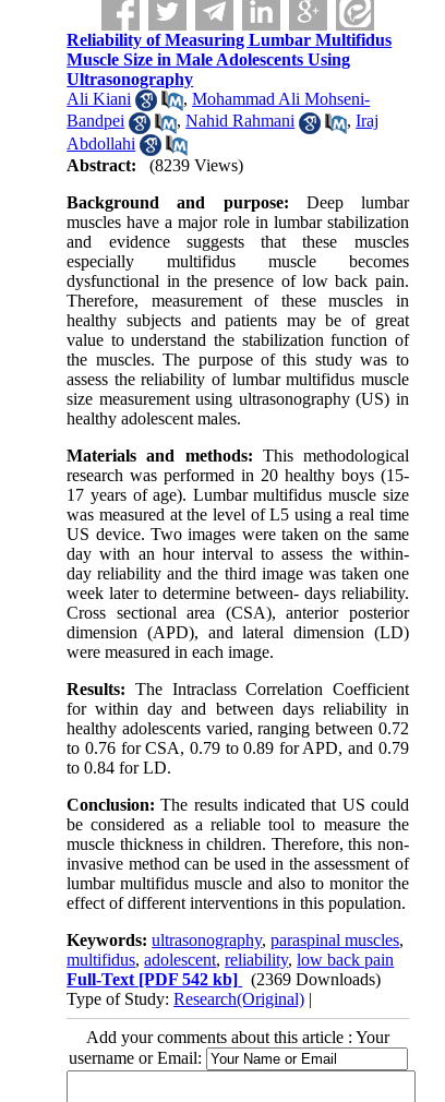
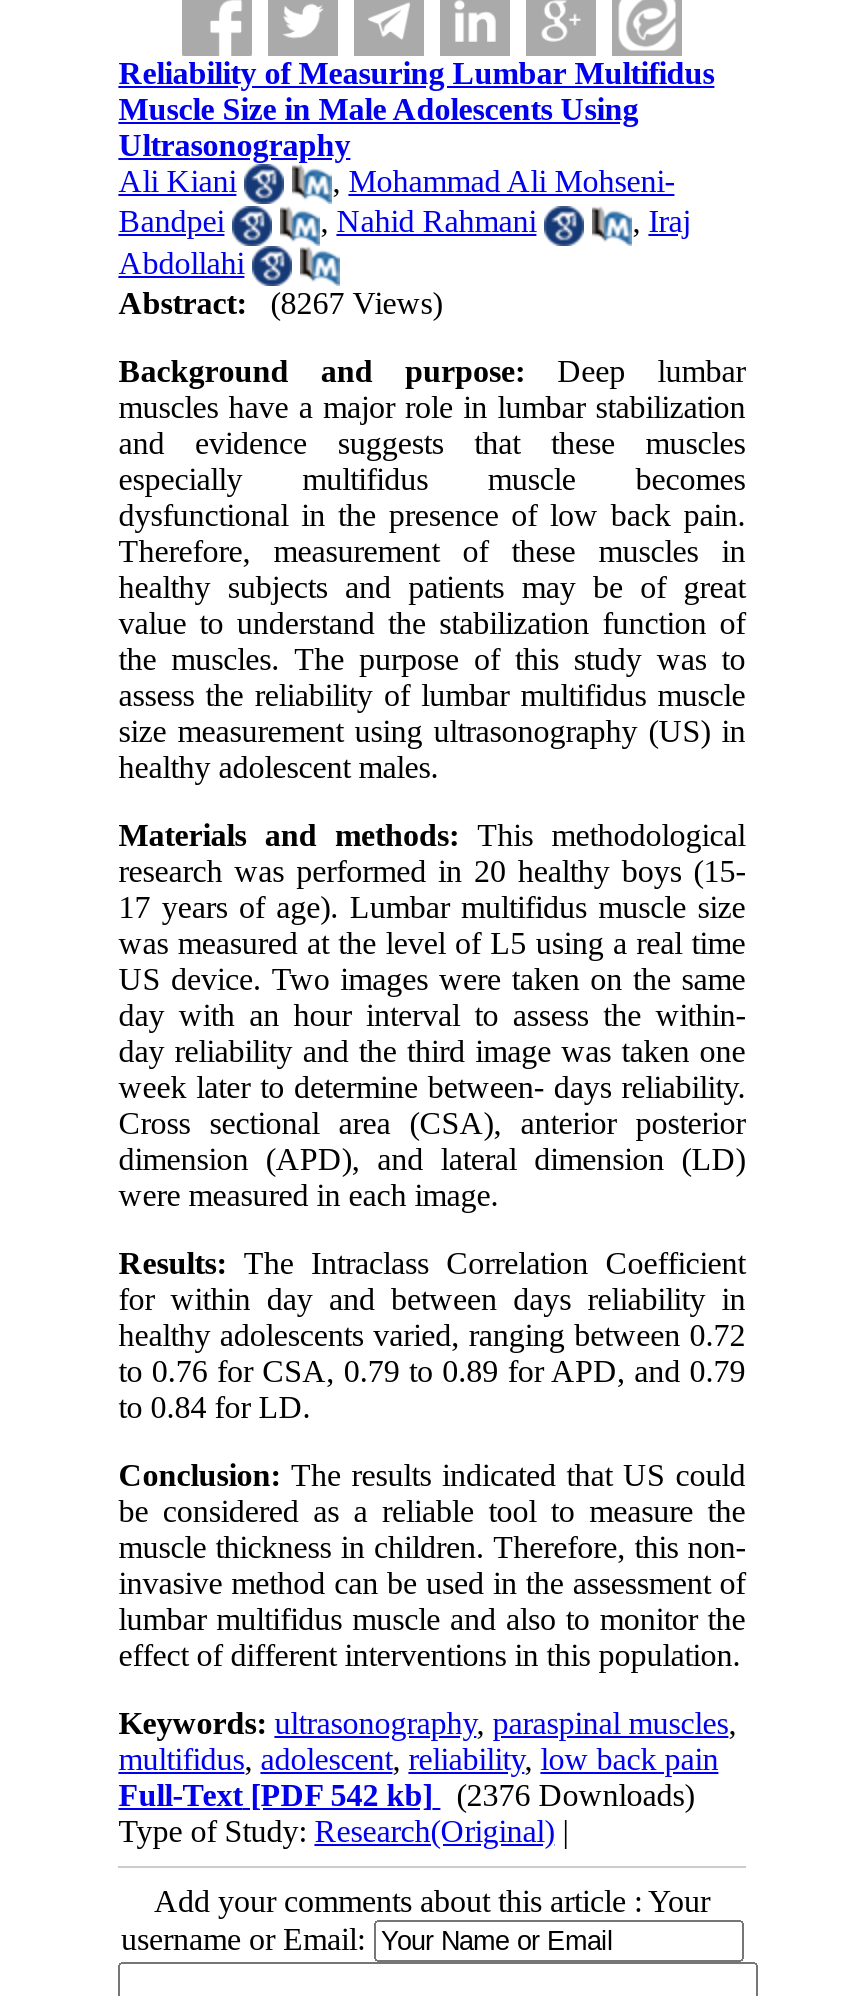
- Abstract: (8239 Views)
+ Abstract: (8267 Views)

- Full-Text [PDF 542 kb] (2369 Downloads)
+ Full-Text [PDF 542 kb] (2376 Downloads)
